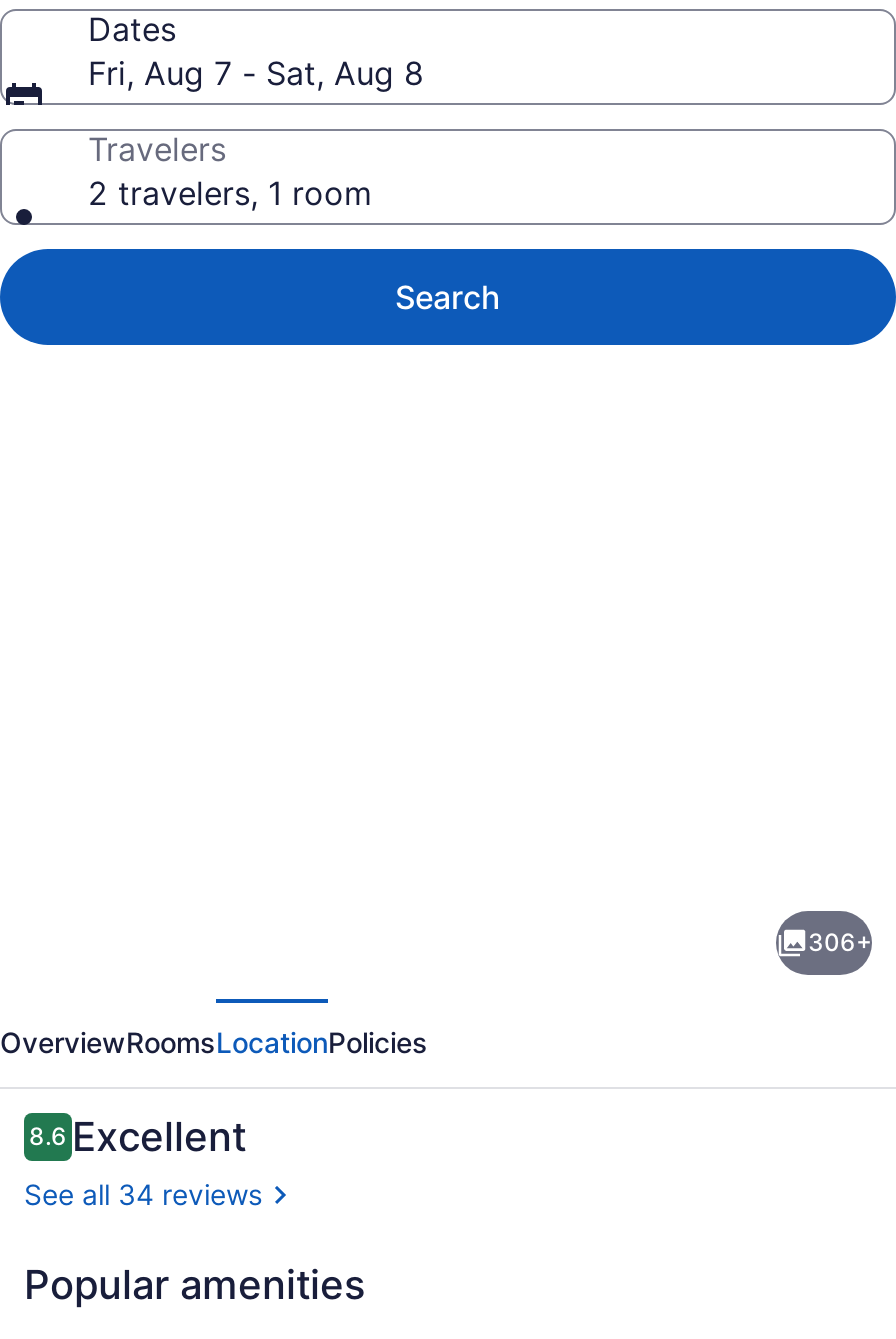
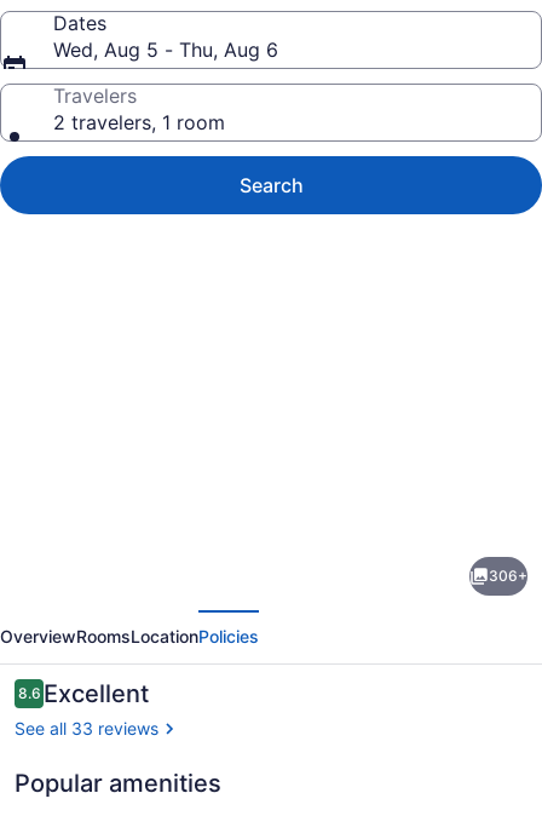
- Fri, Aug 7 - Sat, Aug 8
+ Wed, Aug 5 - Thu, Aug 6

- See all 34 reviews
+ See all 33 reviews
